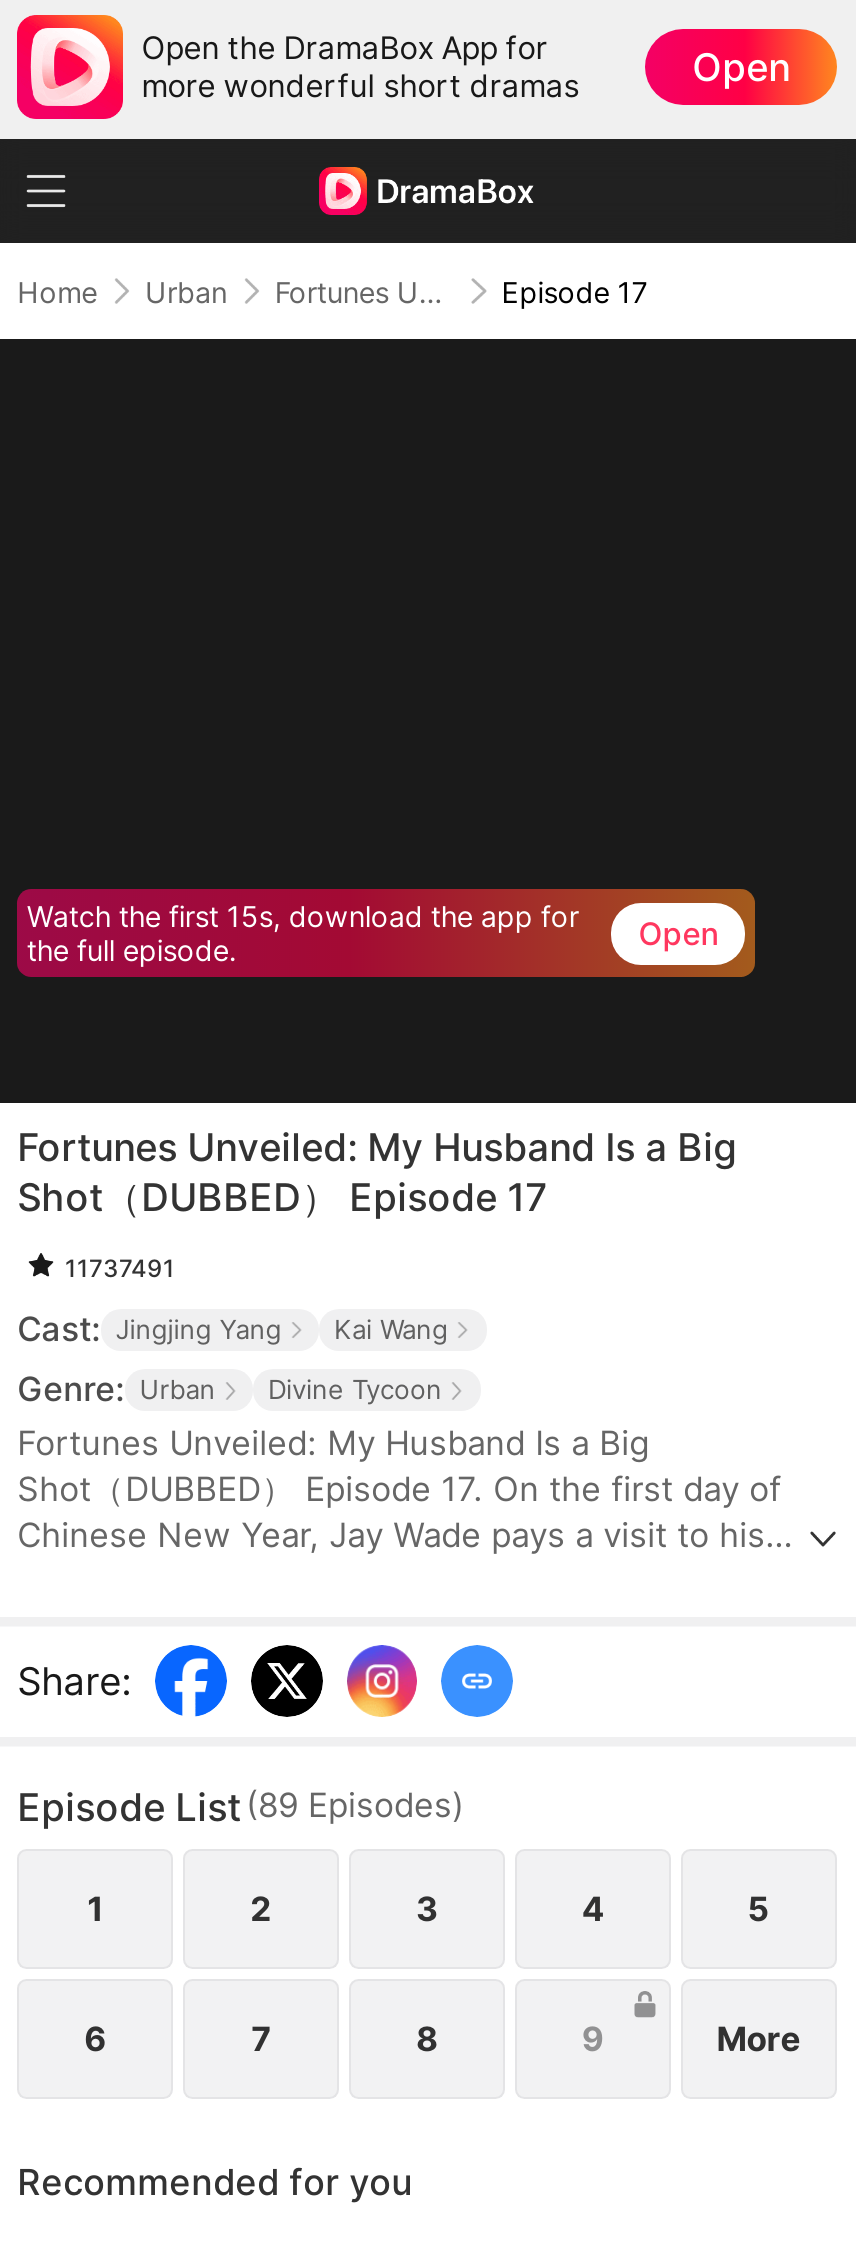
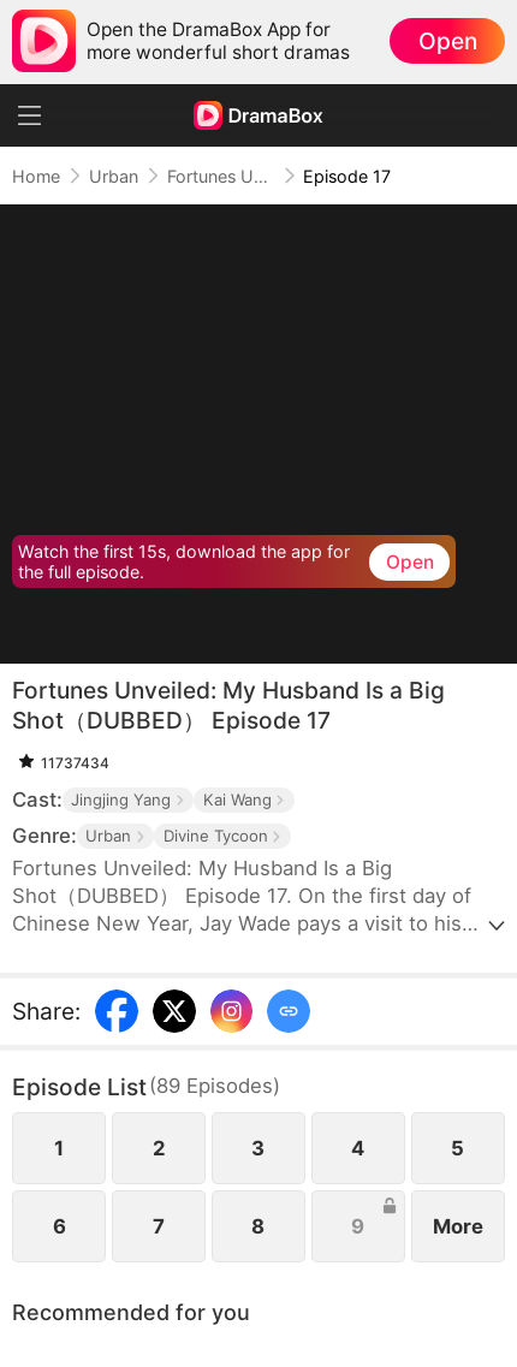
- 11737491
+ 11737434
